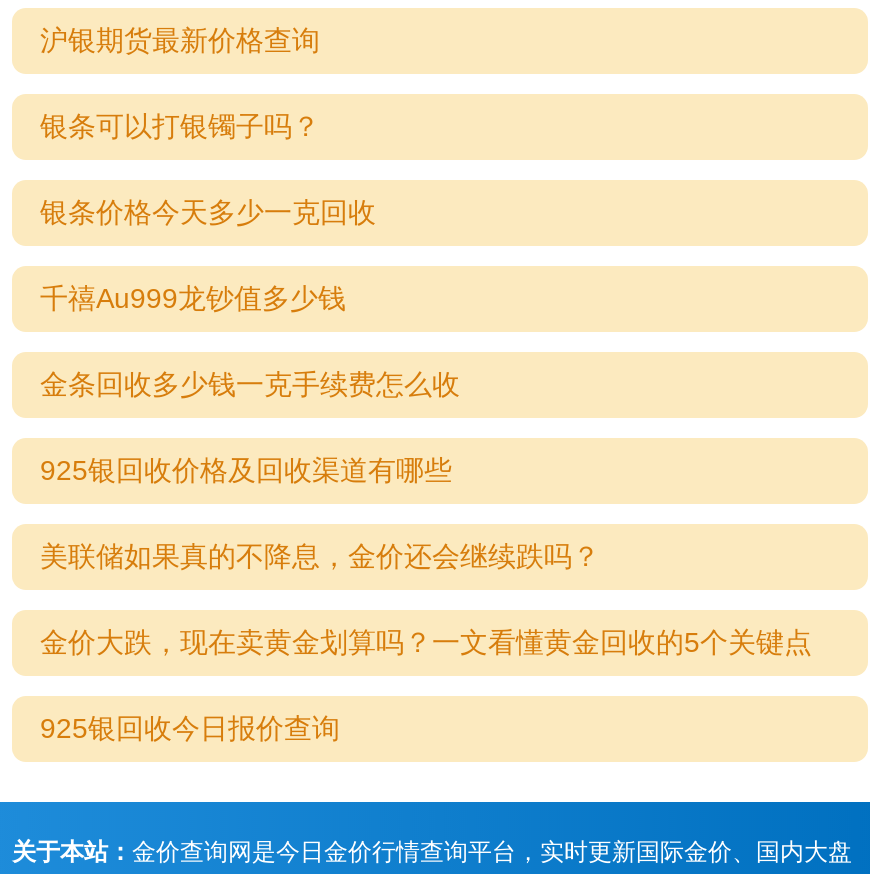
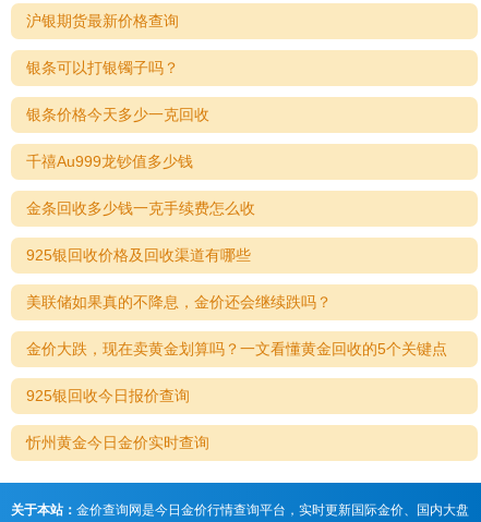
+ 忻州黄金今日金价实时查询
